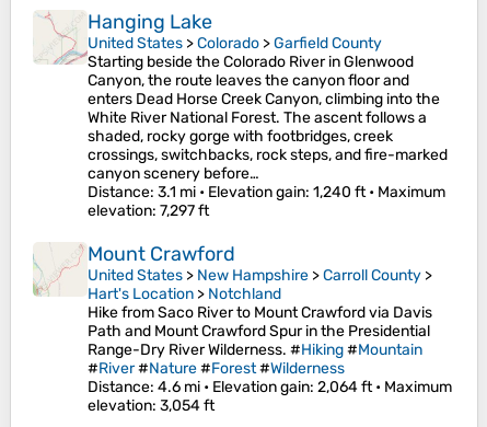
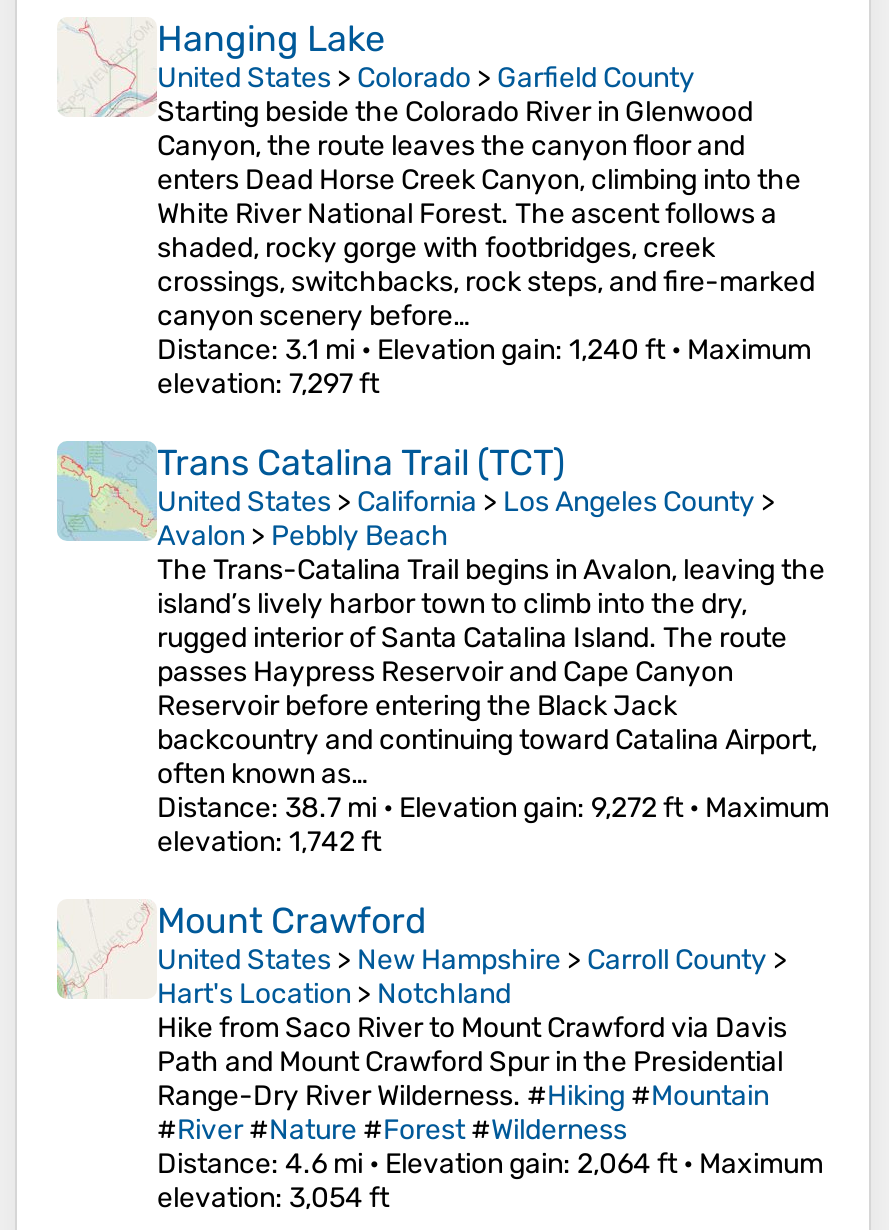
+ [image]
+ Trans Catalina Trail (TCT)
+ United States > California > Los Angeles County >
+ Avalon > Pebbly Beach
+ The Trans-Catalina Trail begins in Avalon, leaving the
+ island’s lively harbor town to climb into the dry,
+ rugged interior of Santa Catalina Island. The route
+ passes Haypress Reservoir and Cape Canyon
+ Reservoir before entering the Black Jack
+ backcountry and continuing toward Catalina Airport,
+ often known as…
+ Distance: 38.7 mi • Elevation gain: 9,272 ft • Maximum
+ elevation: 1,742 ft
